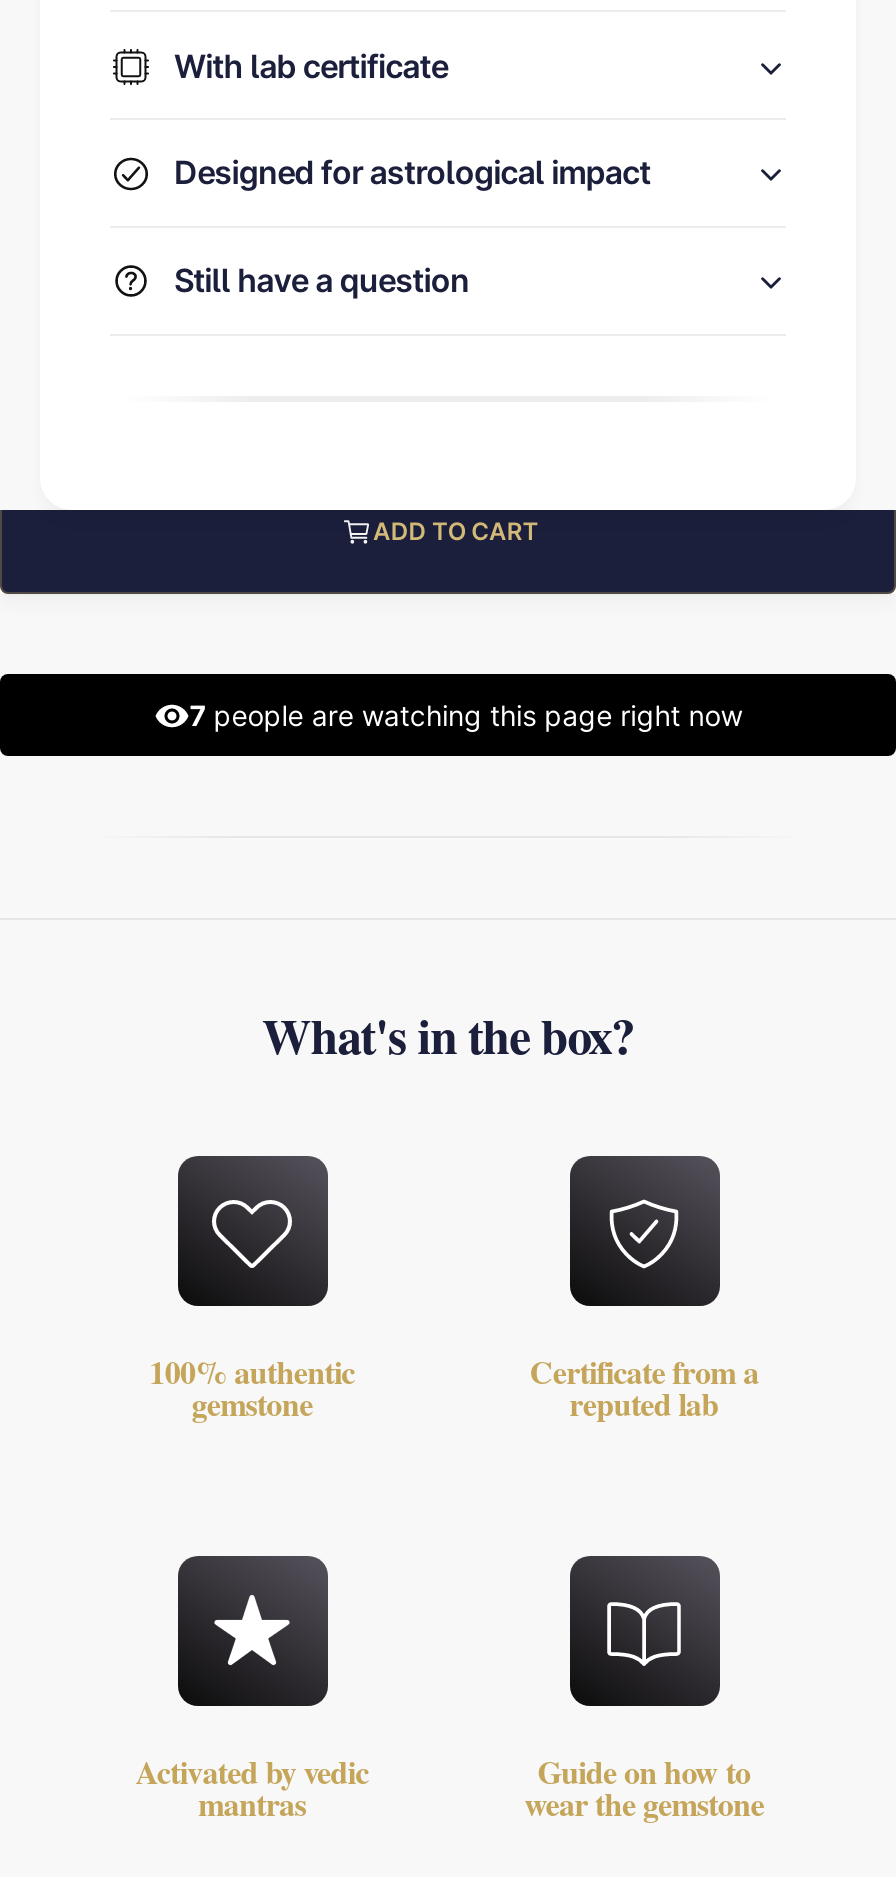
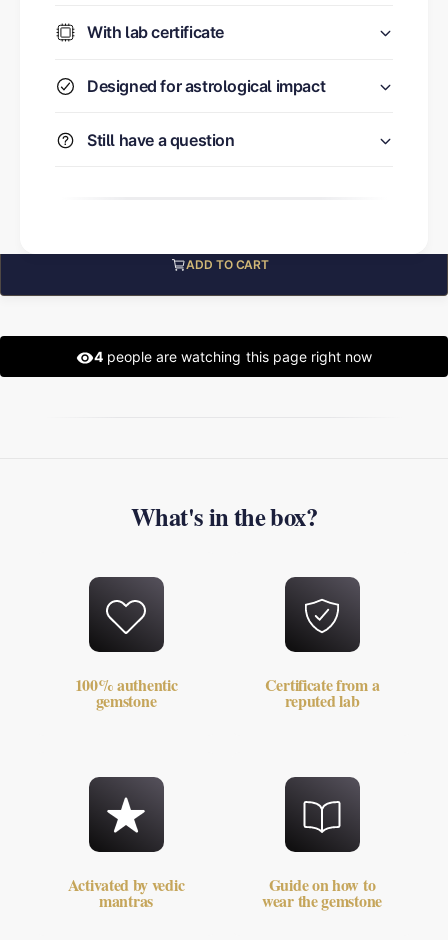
- 7 people are watching this page right now
+ 4 people are watching this page right now
